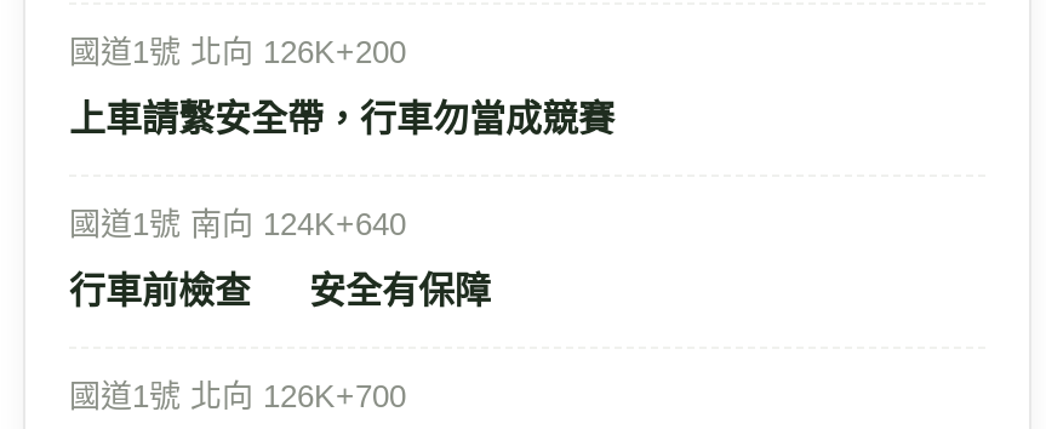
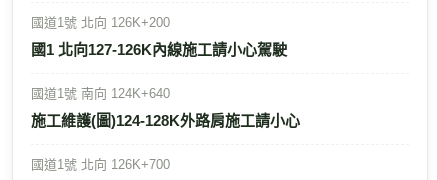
- 上車請繫安全帶，行車勿當成競賽
+ 國1 北向127-126K內線施工請小心駕駛

- 行車前檢查 安全有保障
+ 施工維護(圖)124-128K外路肩施工請小心
